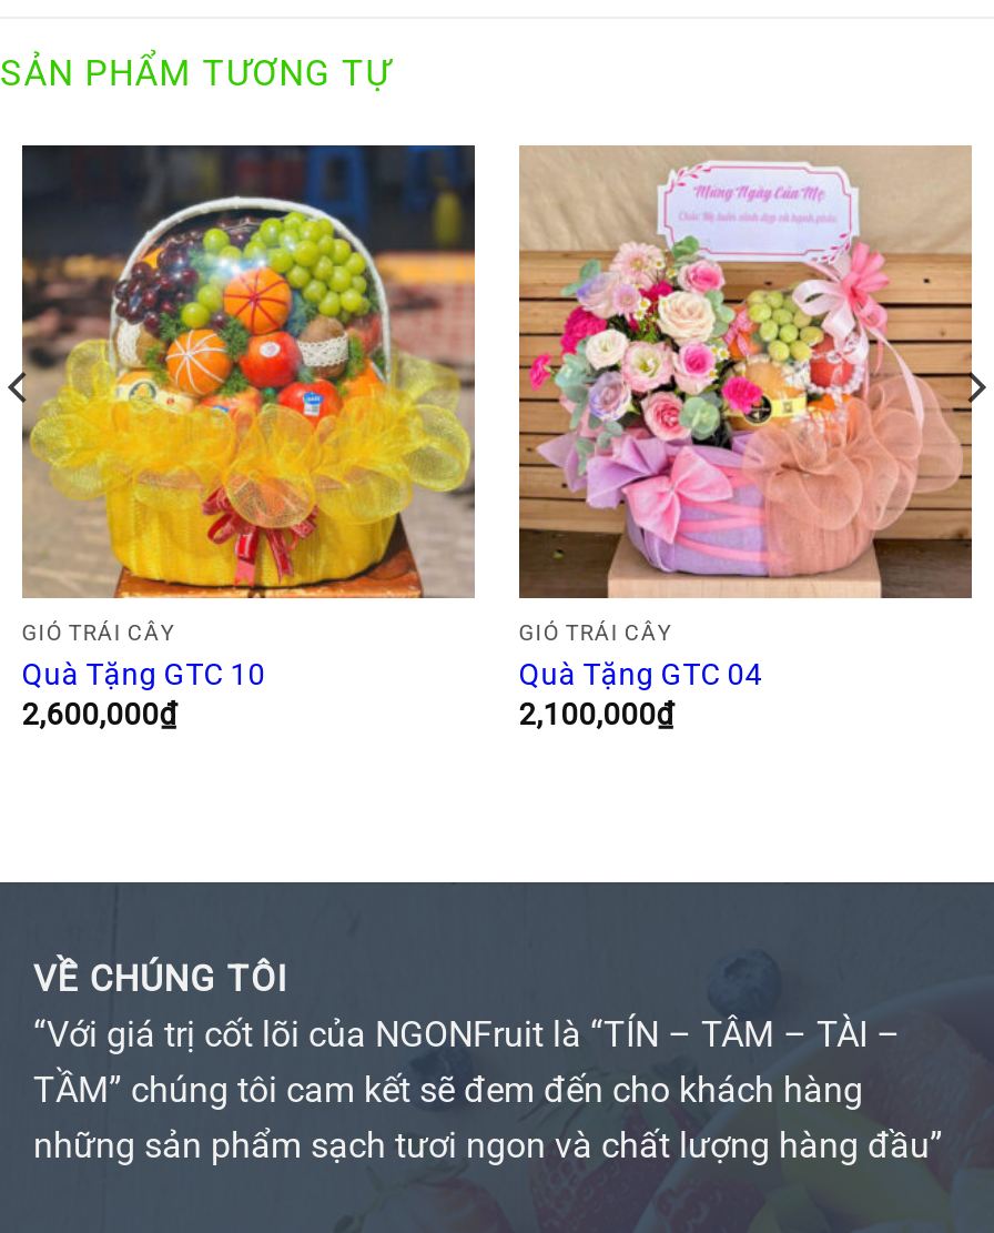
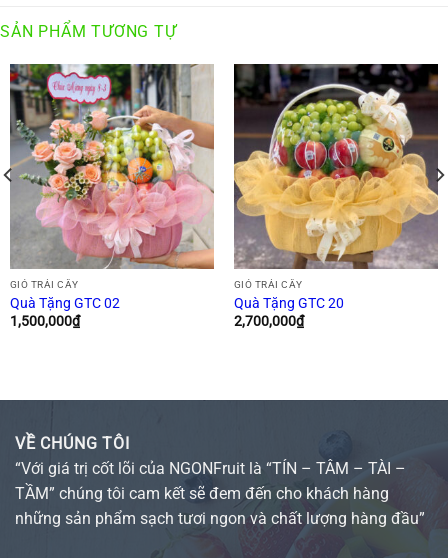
- [image]
- Quà Tặng GTC 10
+ [image]
+ Quà Tặng GTC 02

- [image]
- Quà Tặng GTC 04
+ [image]
+ Quà Tặng GTC 20

- 2,600,000₫
+ 1,500,000₫

- 2,100,000₫
+ 2,700,000₫
